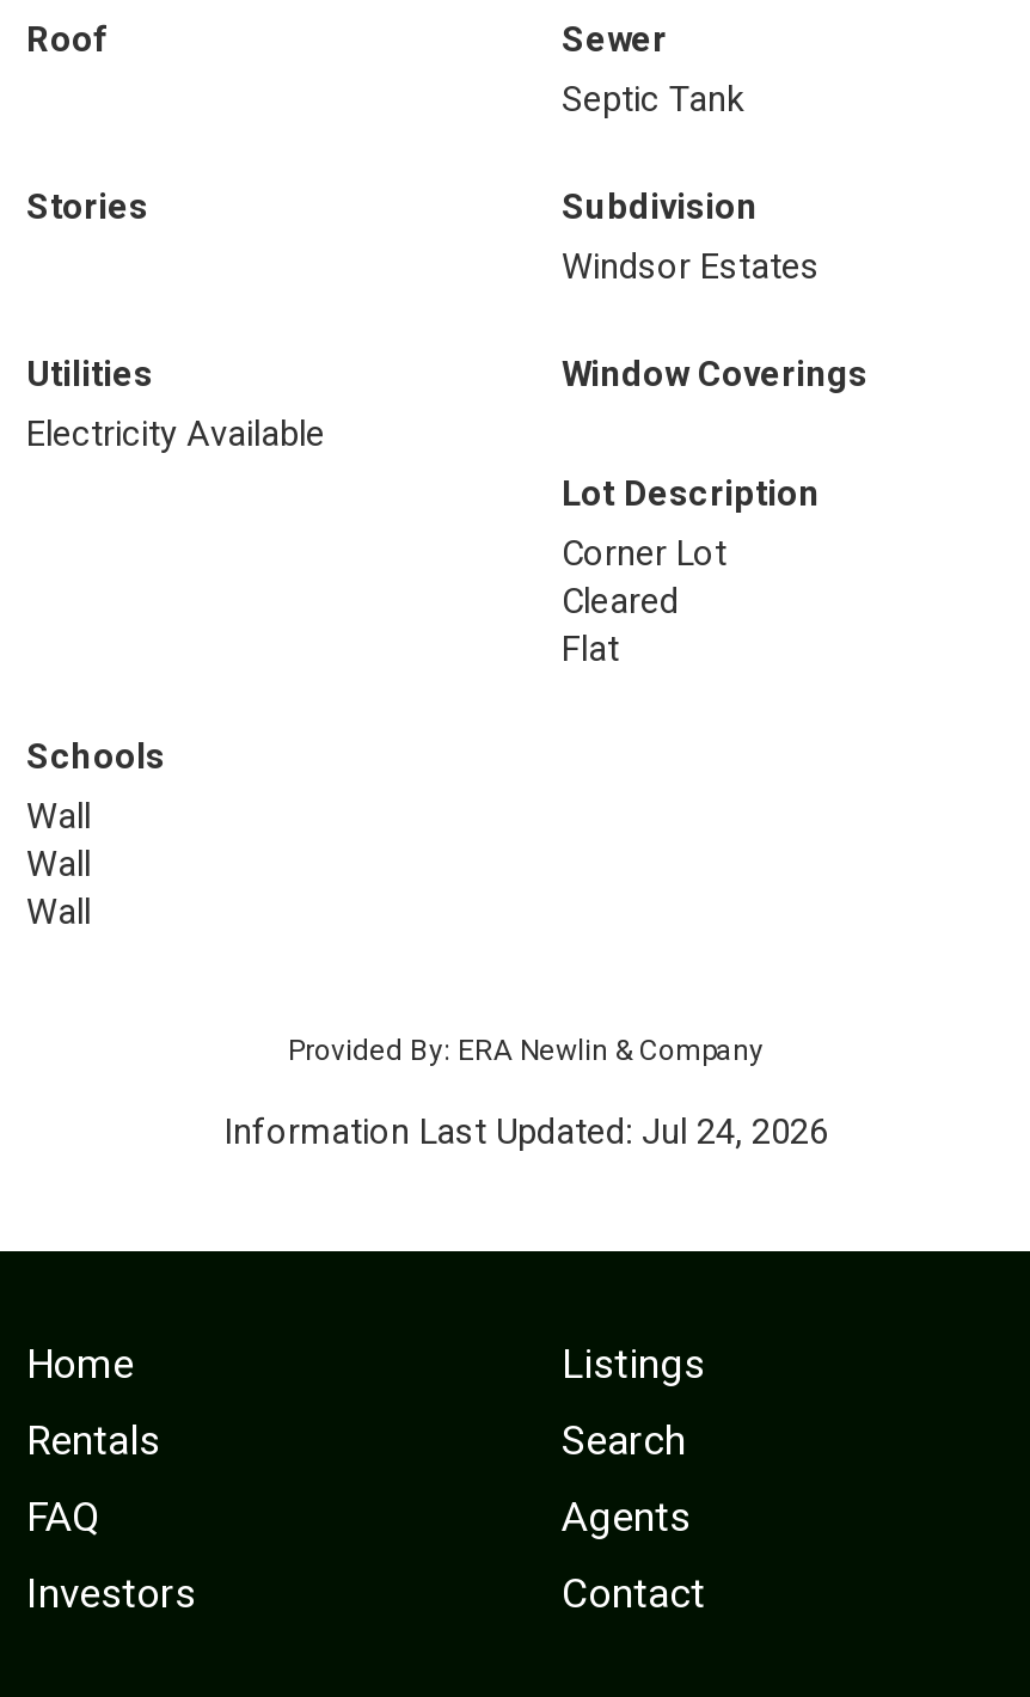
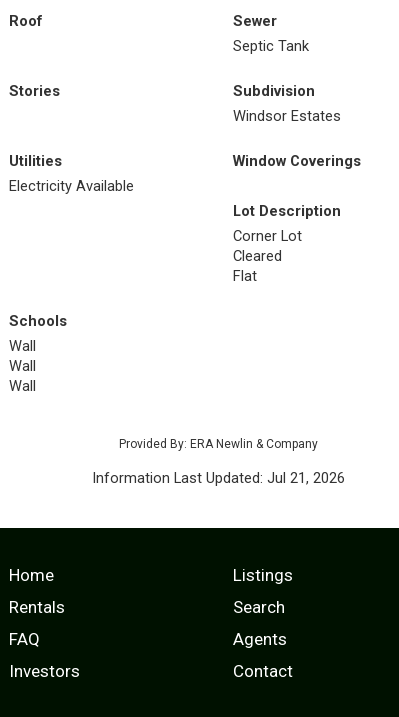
- Information Last Updated: Jul 24, 2026
+ Information Last Updated: Jul 21, 2026
